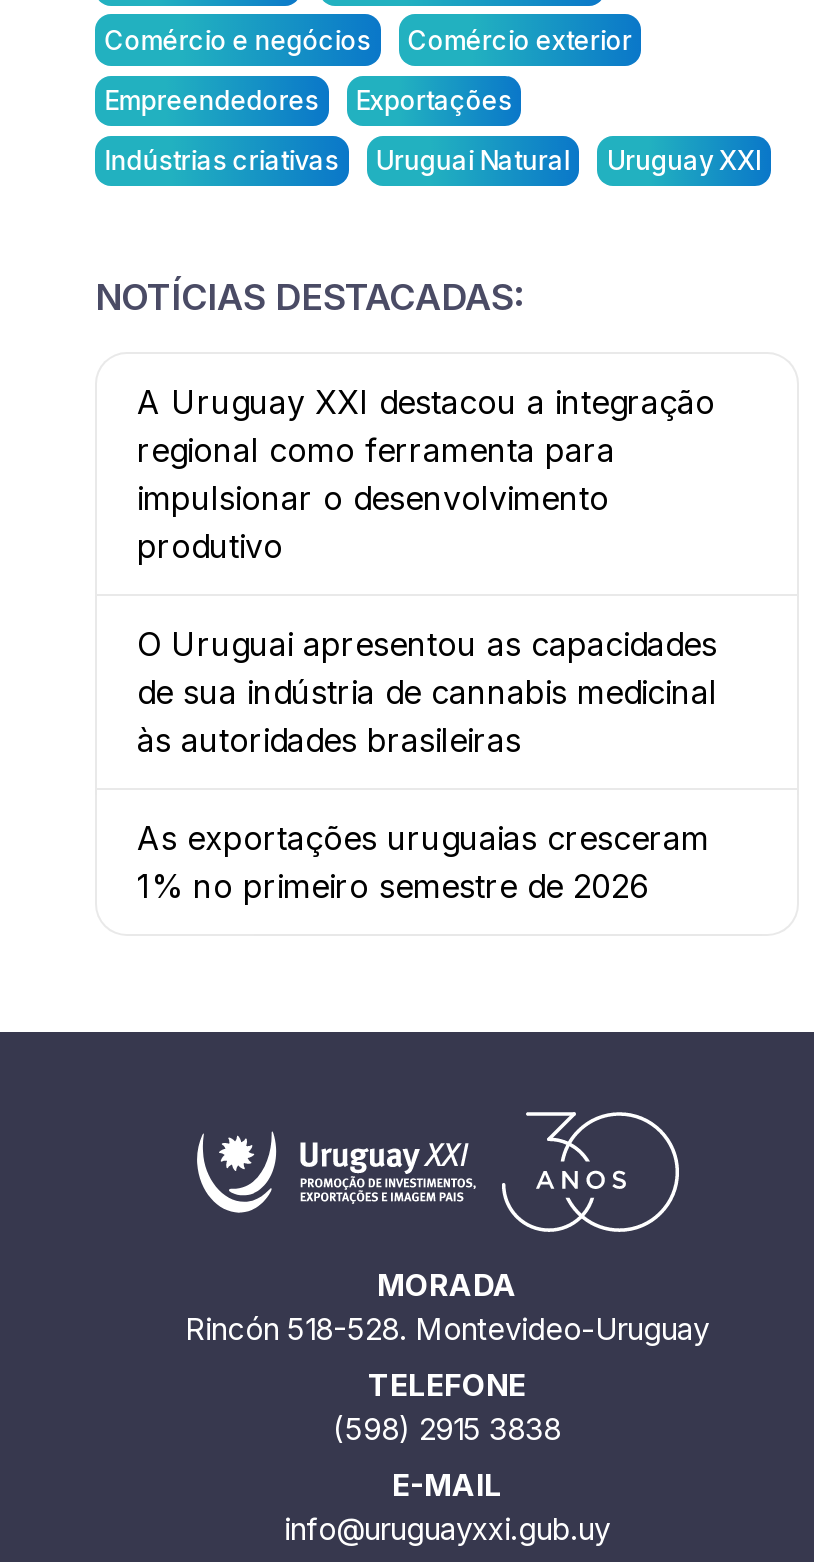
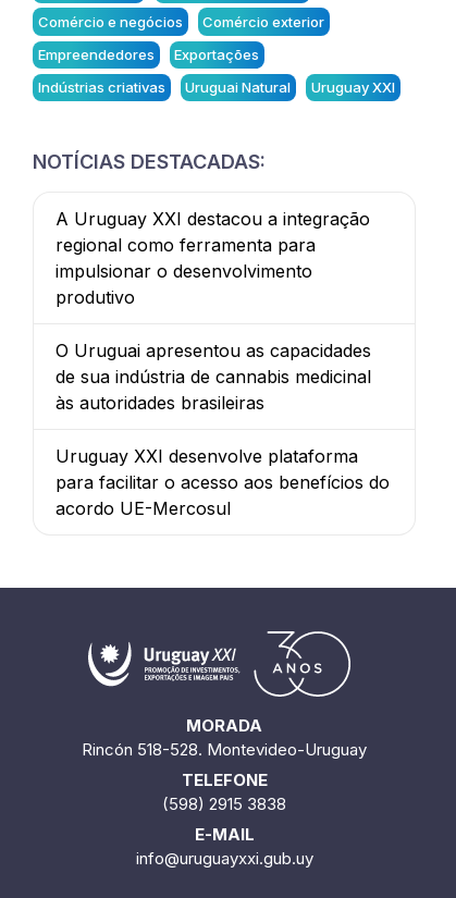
- As exportações uruguaias cresceram
- 1% no primeiro semestre de 2026
+ Uruguay XXI desenvolve plataforma
+ para facilitar o acesso aos benefícios do
+ acordo UE-Mercosul
